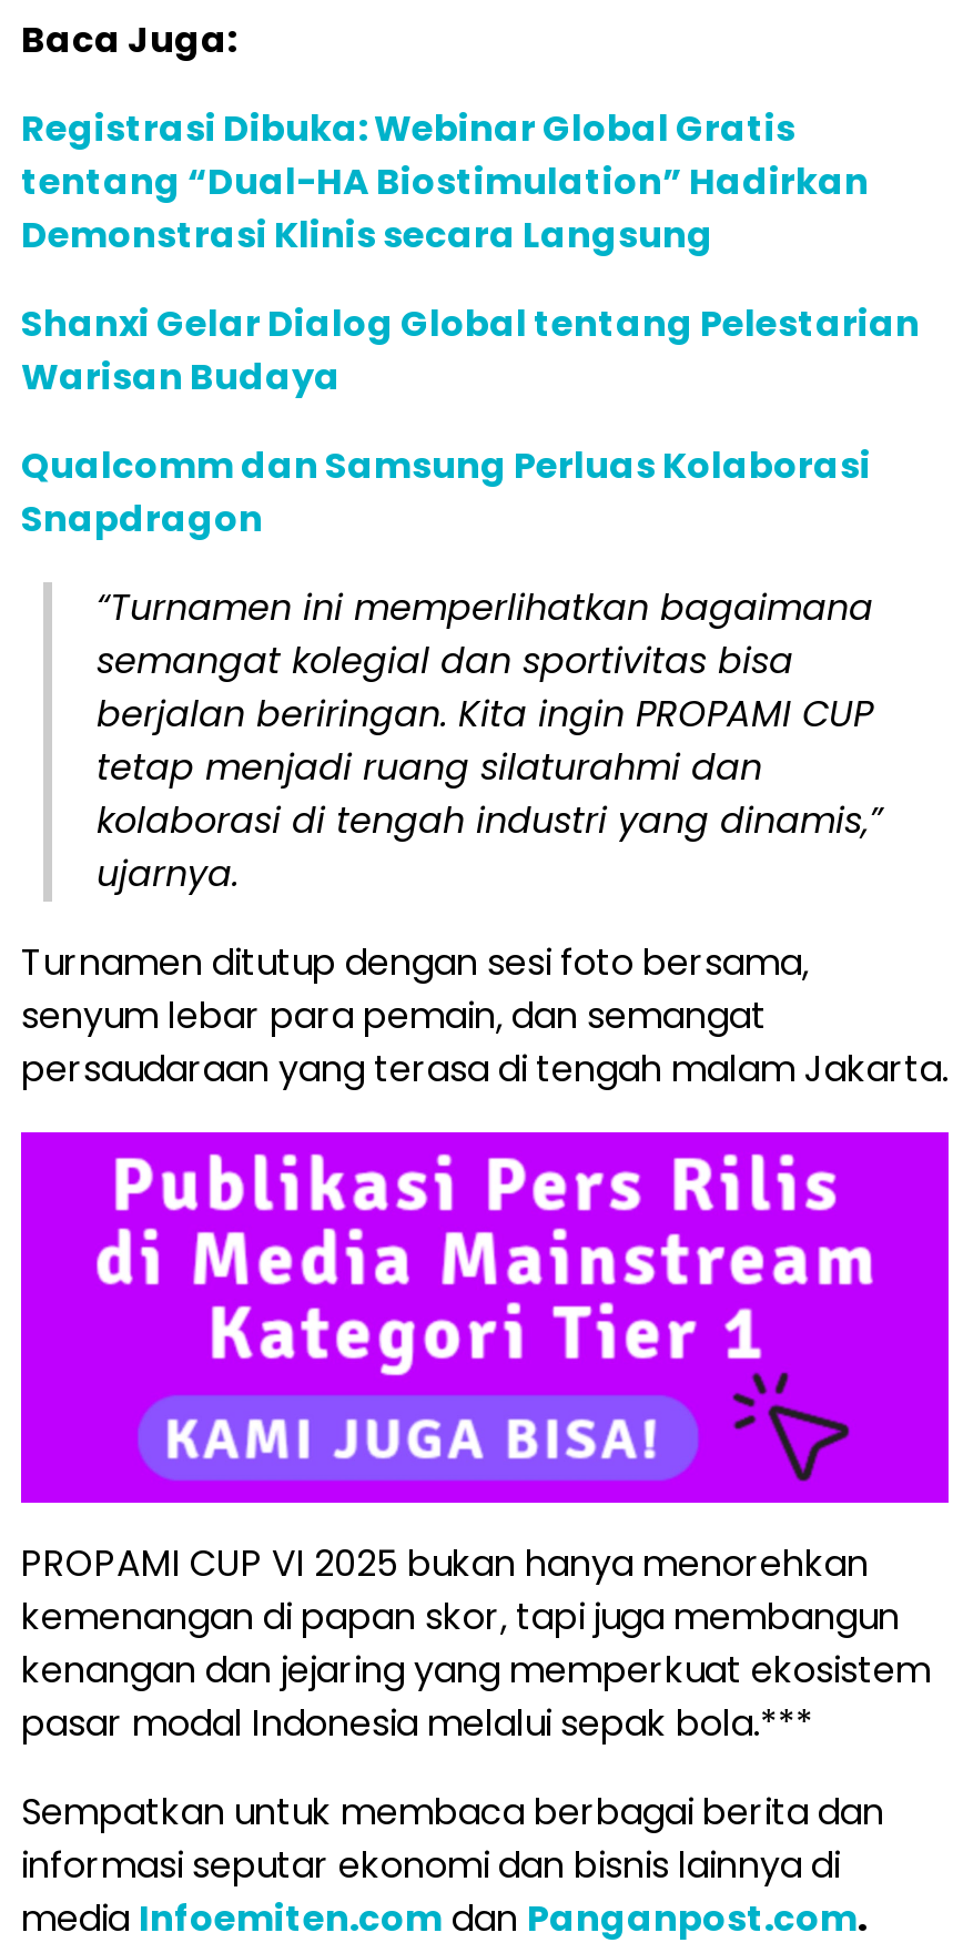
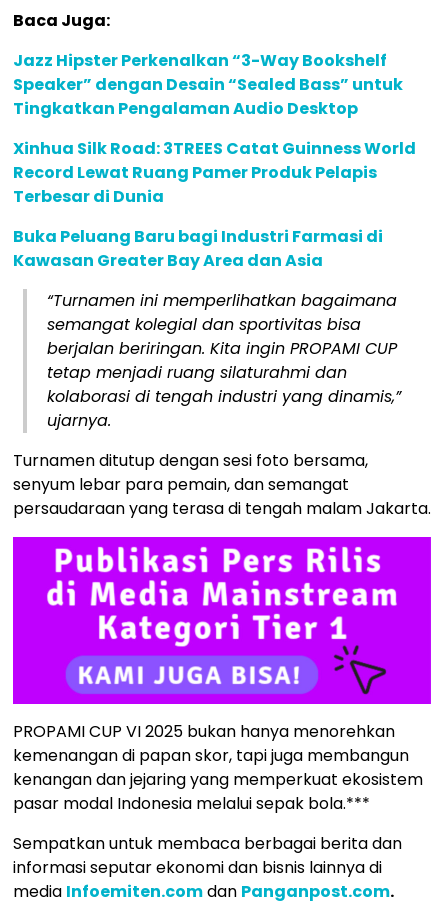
- Registrasi Dibuka: Webinar Global Gratis
- tentang “Dual-HA Biostimulation” Hadirkan
- Demonstrasi Klinis secara Langsung
+ Jazz Hipster Perkenalkan “3-Way Bookshelf
+ Speaker” dengan Desain “Sealed Bass” untuk
+ Tingkatkan Pengalaman Audio Desktop

- Shanxi Gelar Dialog Global tentang Pelestarian
- Warisan Budaya
+ Xinhua Silk Road: 3TREES Catat Guinness World
+ Record Lewat Ruang Pamer Produk Pelapis
+ Terbesar di Dunia

- Qualcomm dan Samsung Perluas Kolaborasi
- Snapdragon
+ Buka Peluang Baru bagi Industri Farmasi di
+ Kawasan Greater Bay Area dan Asia
